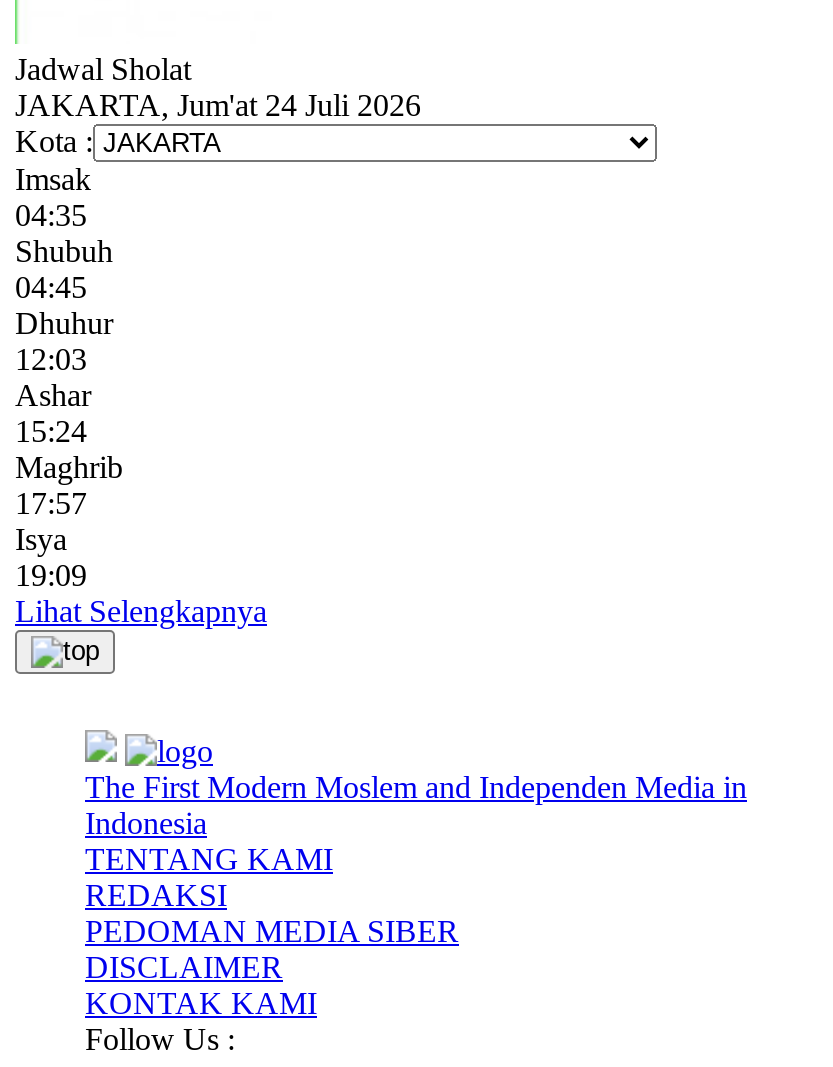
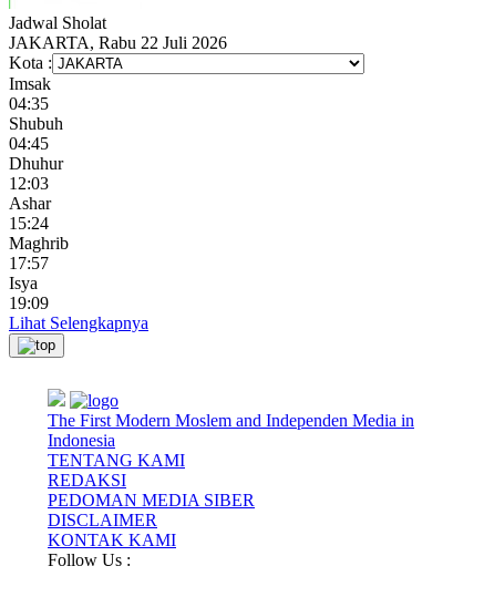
- JAKARTA, Jum'at 24 Juli 2026
+ JAKARTA, Rabu 22 Juli 2026
